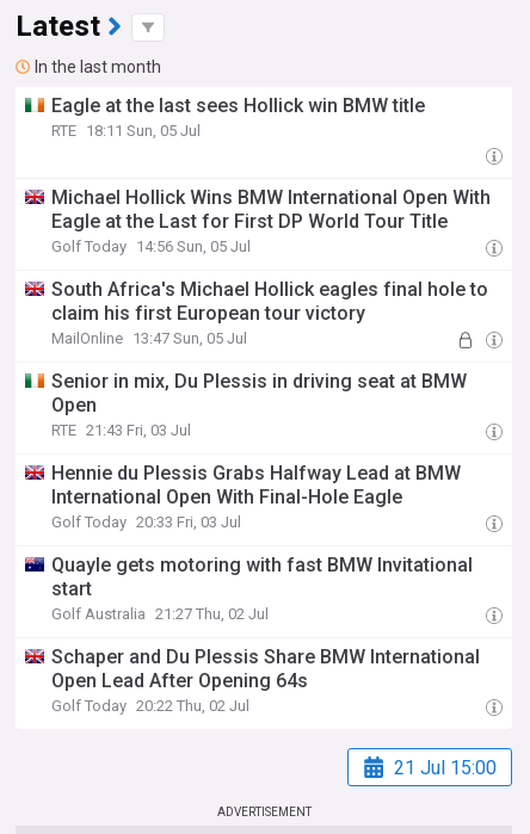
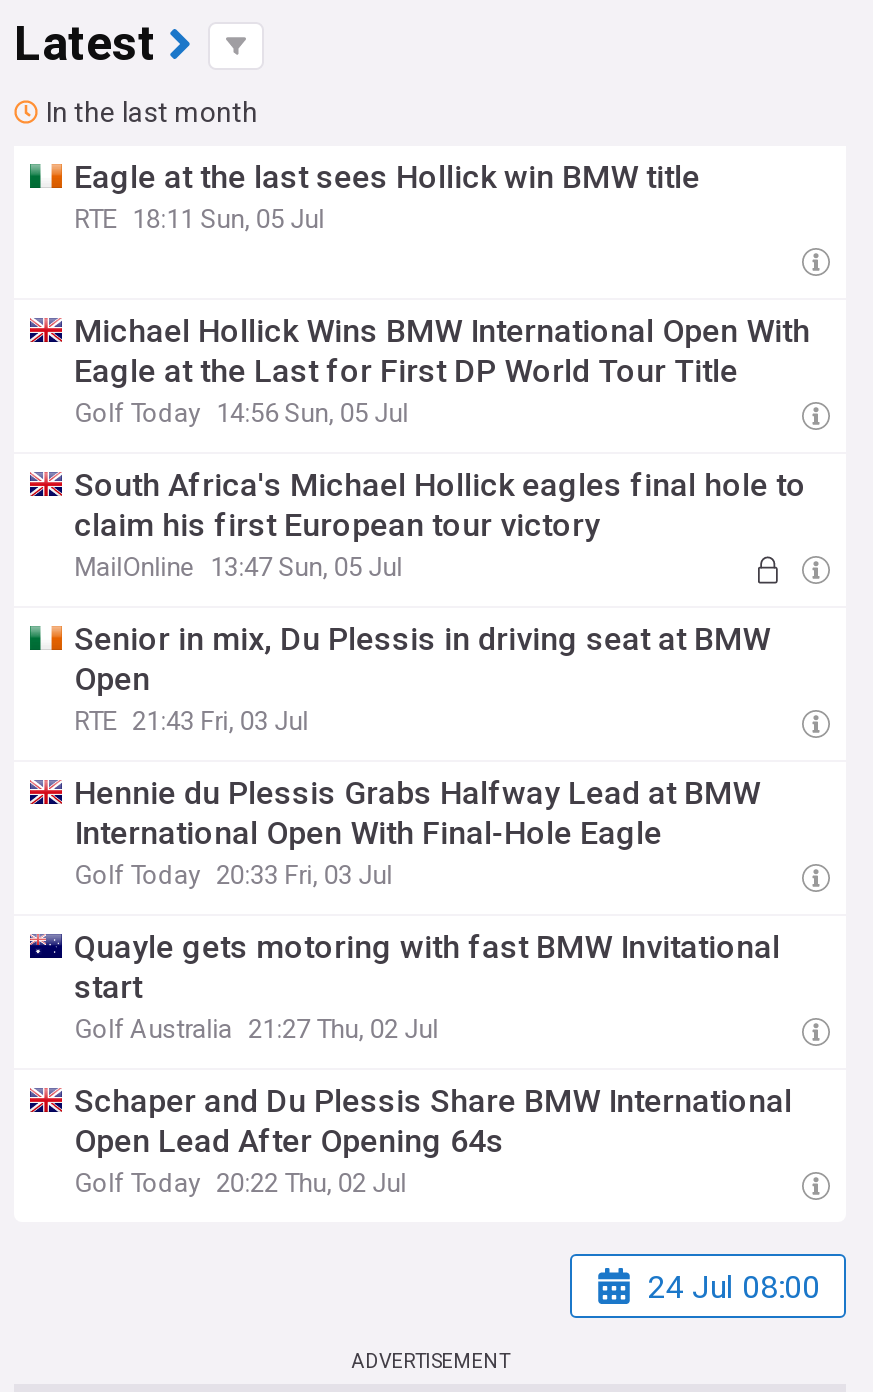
- 21 Jul 15:00
+ 24 Jul 08:00
